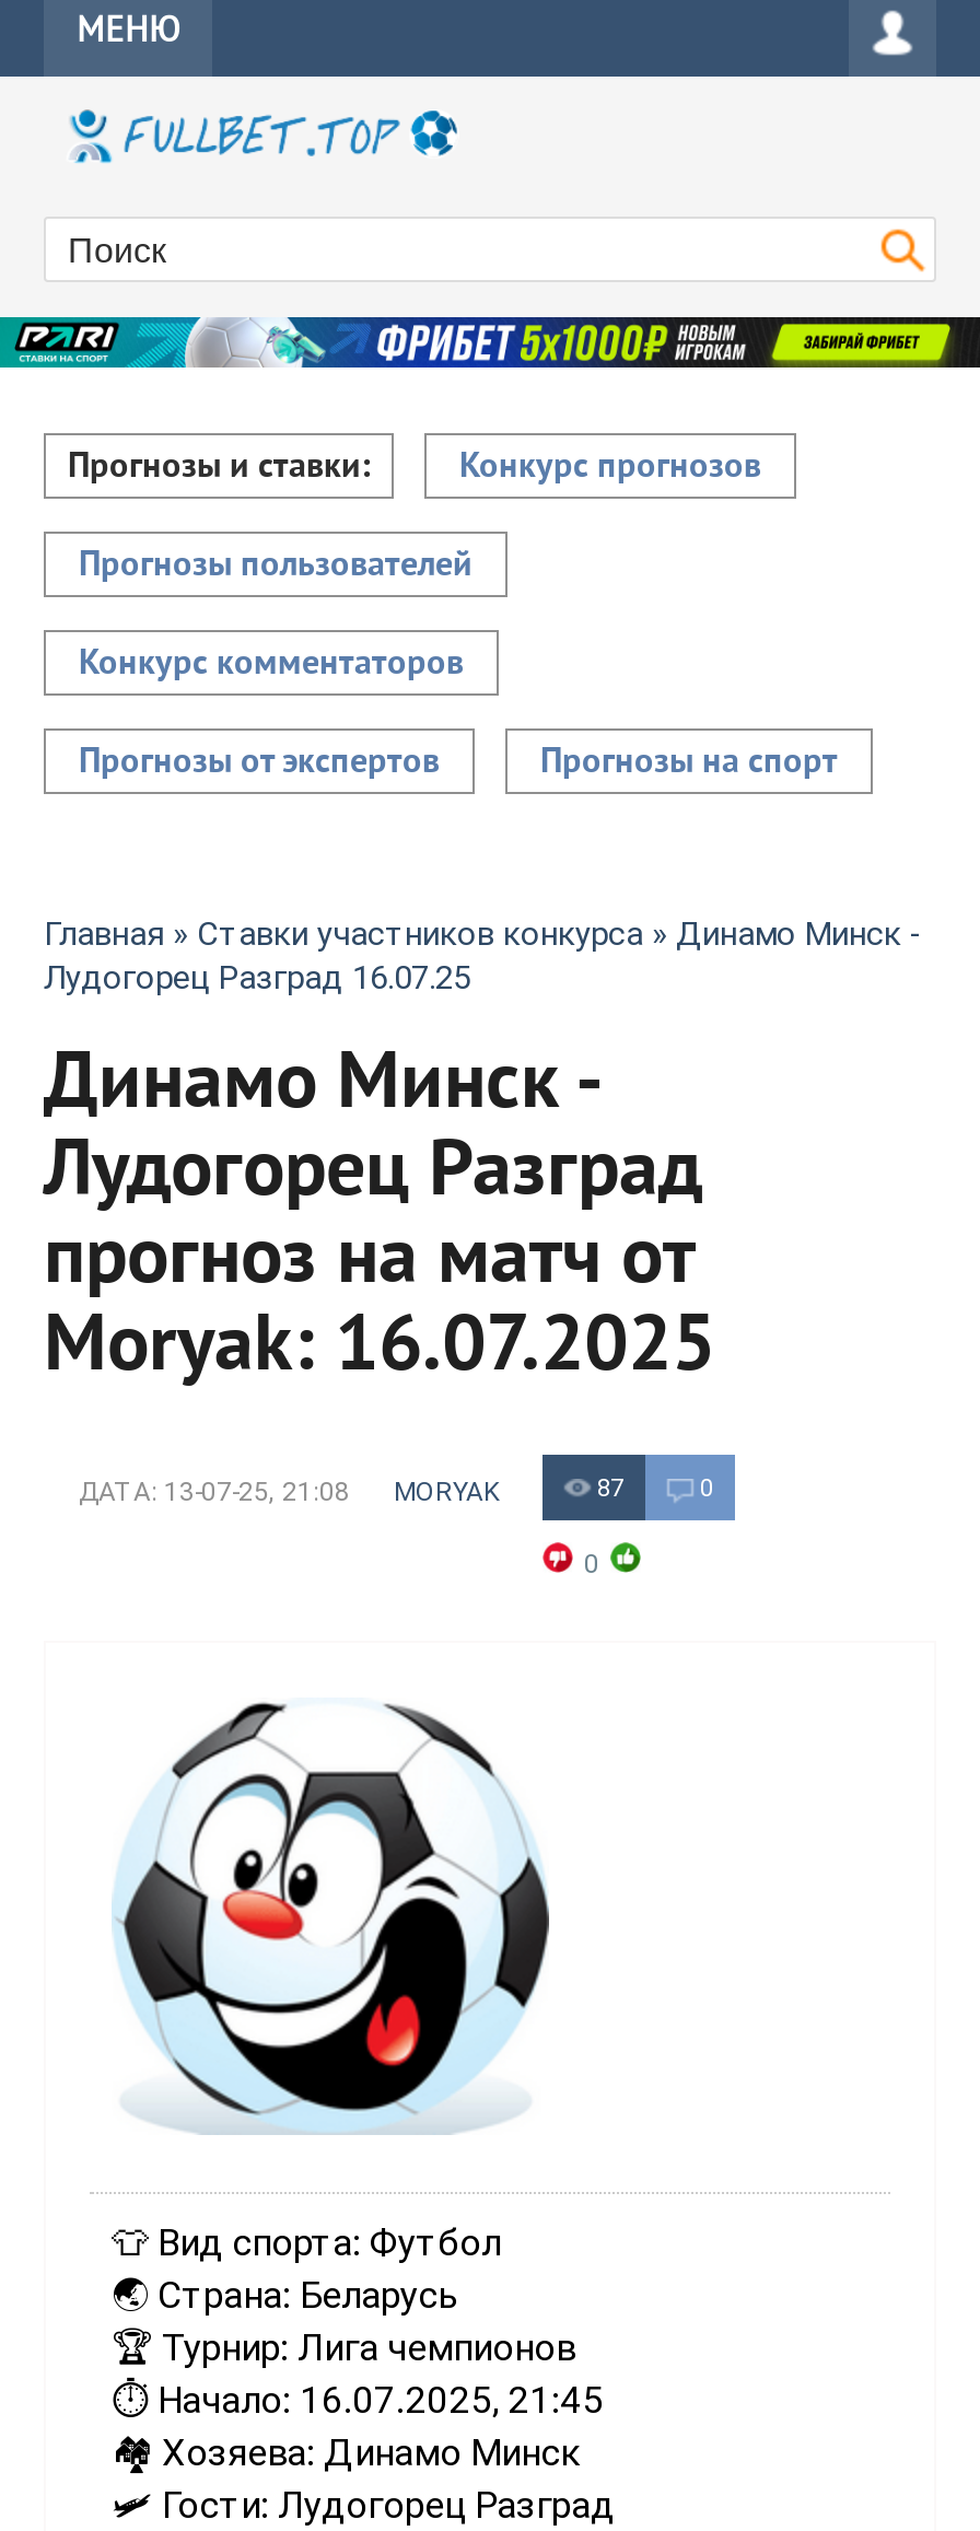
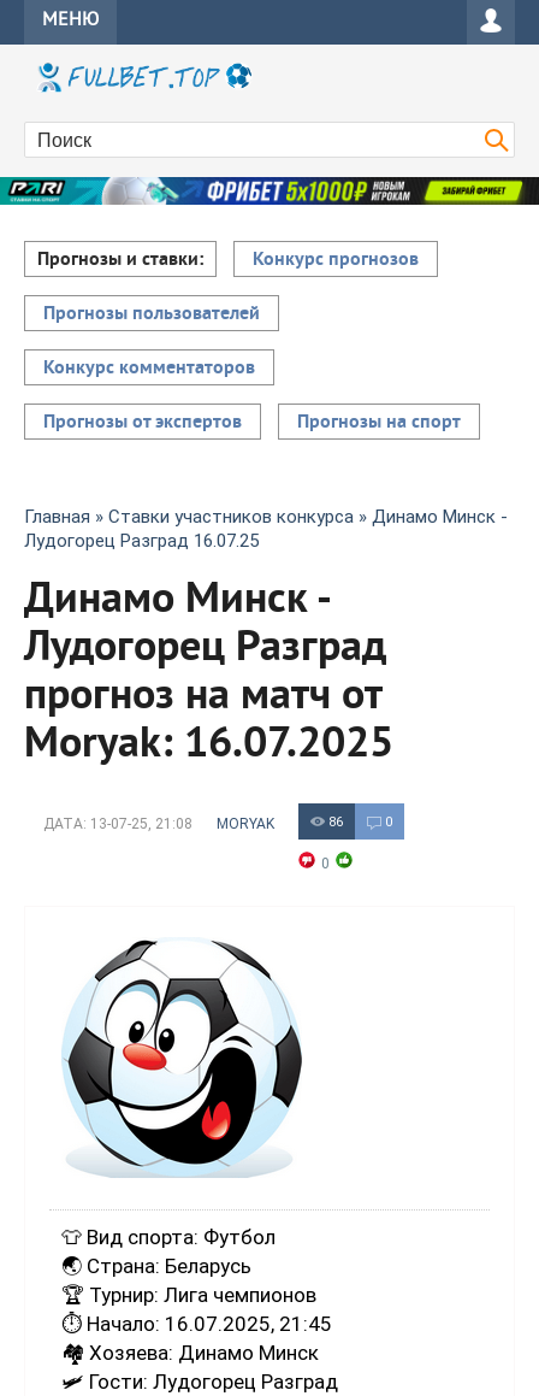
- 87
+ 86
